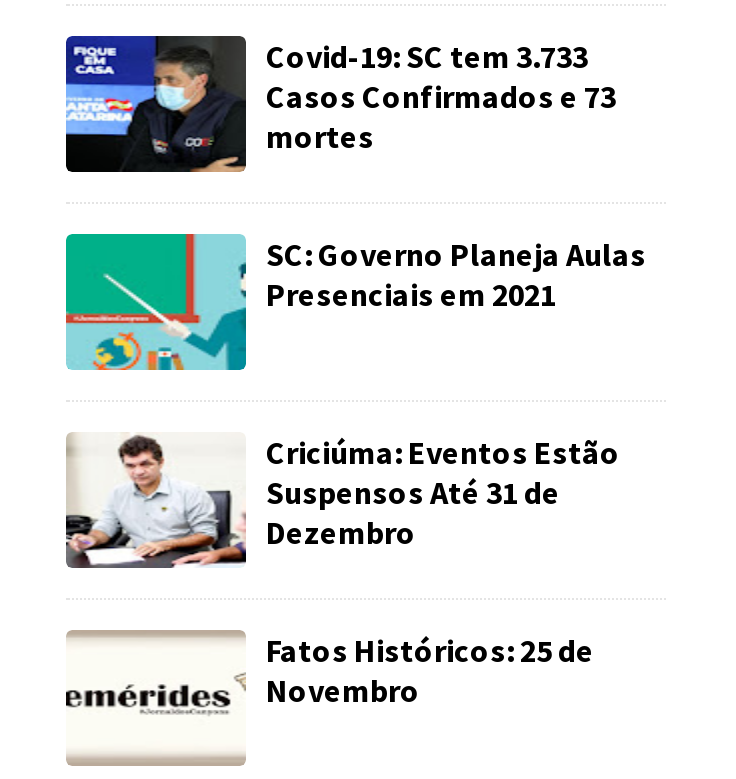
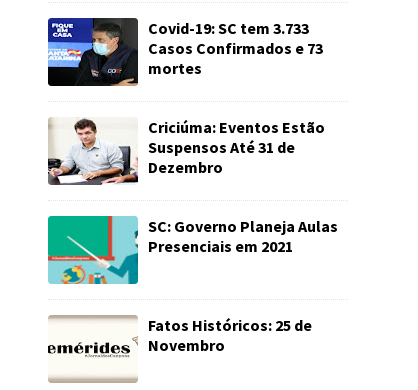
moved down: [image] | SC: Governo Planeja Aulas | Presenciais em 2021

moved up: [image] | Criciúma: Eventos Estão | Suspensos Até 31 de | Dezembro
